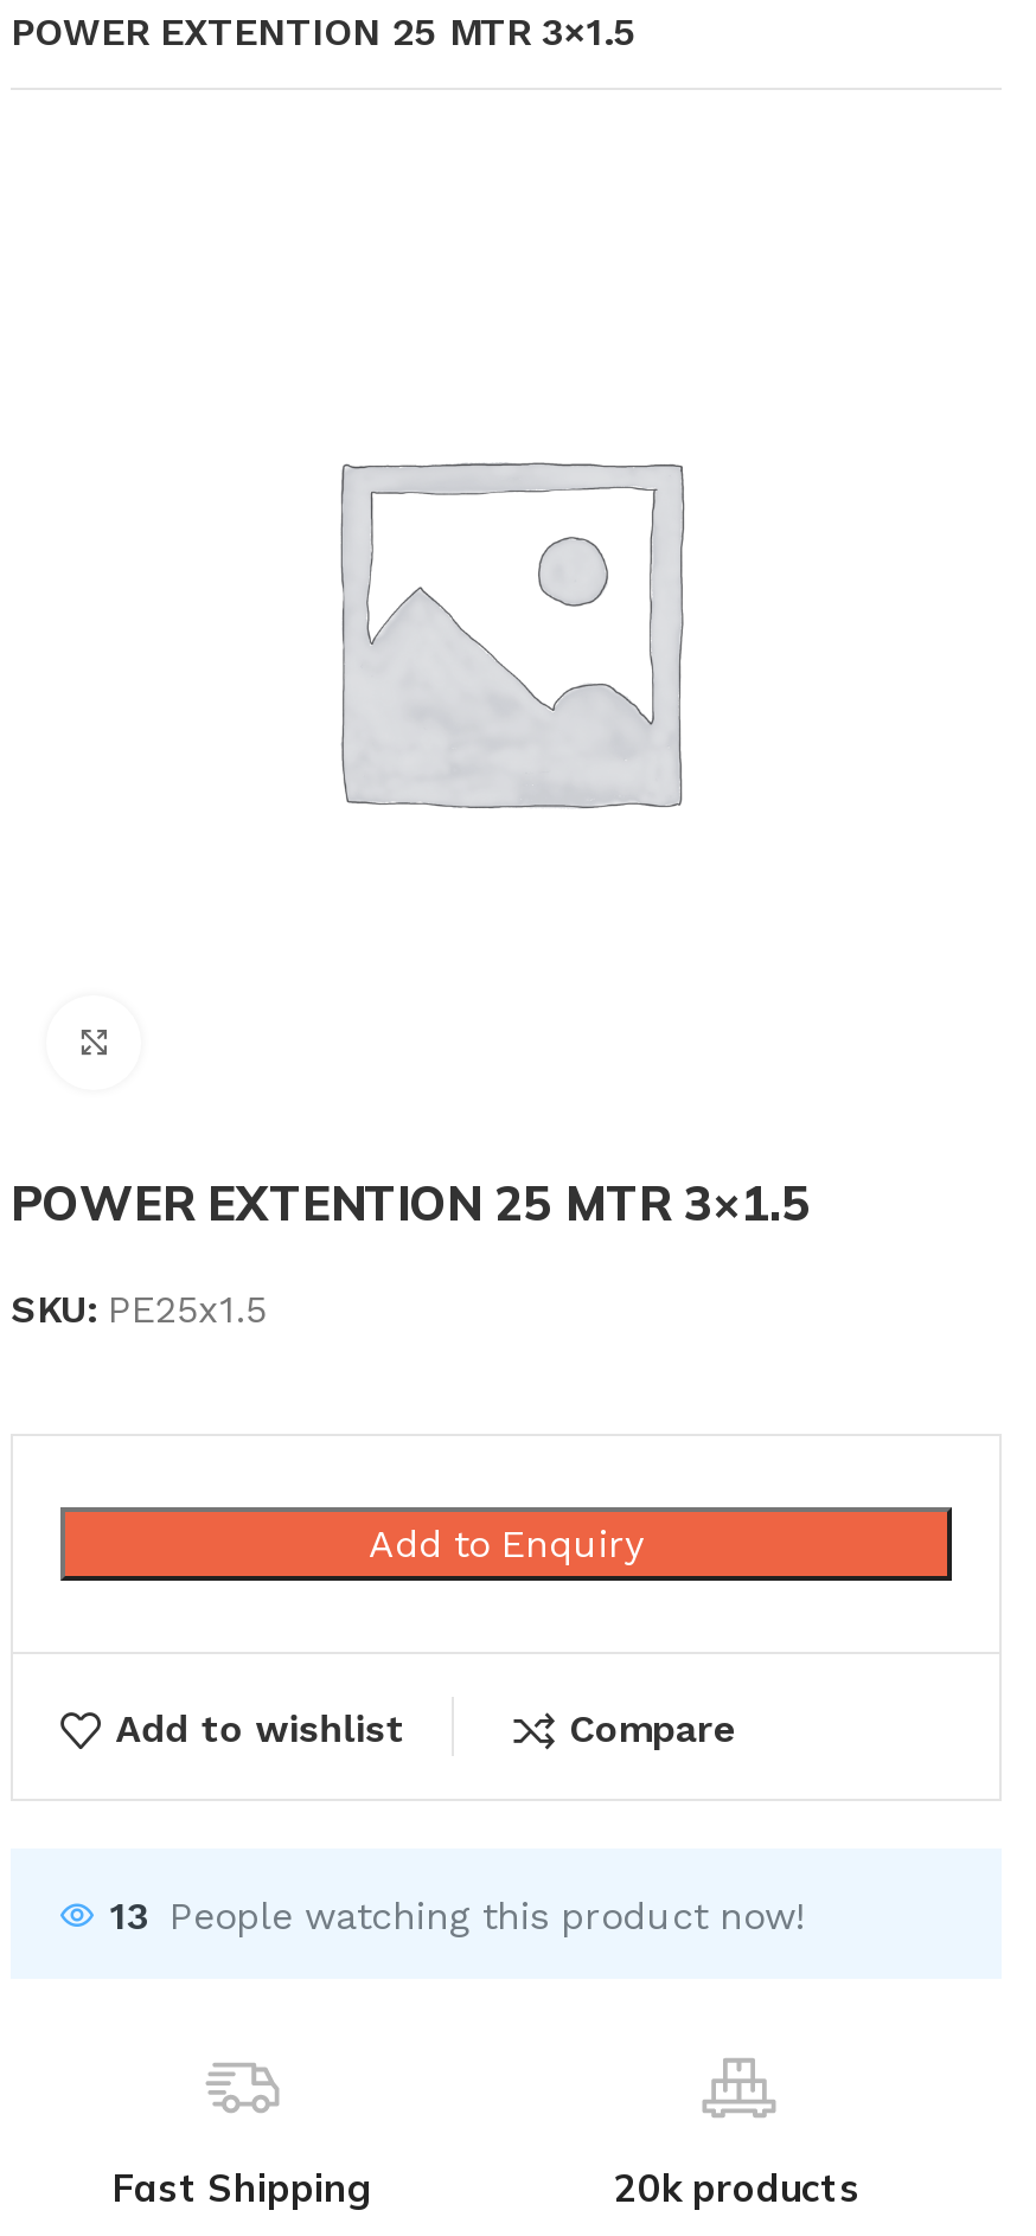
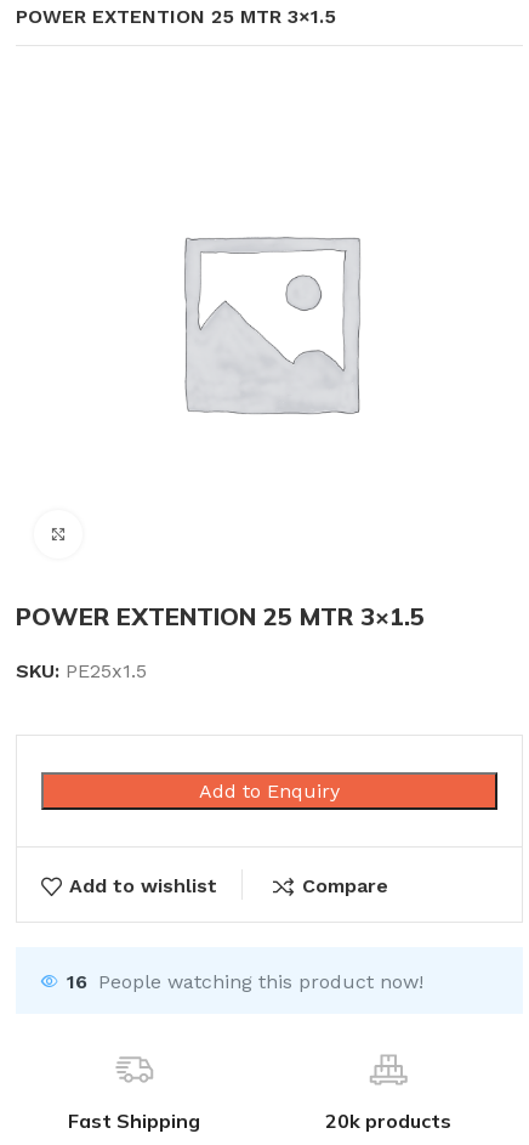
- 13 People watching this product now!
+ 16 People watching this product now!
